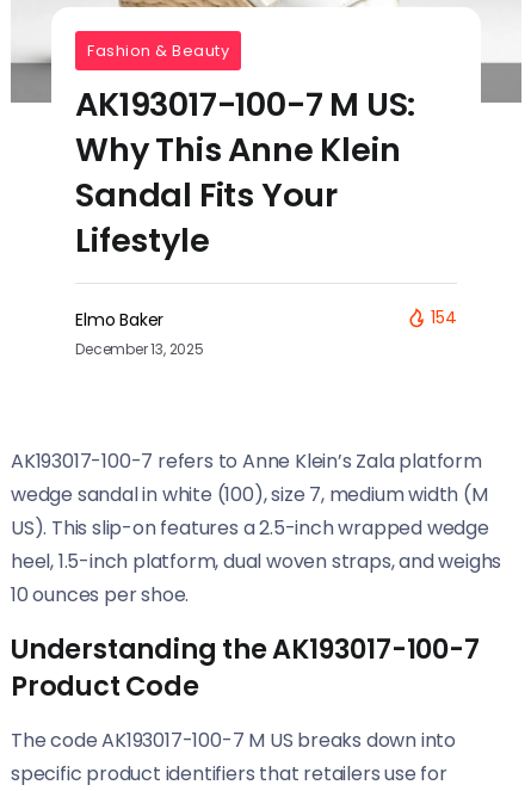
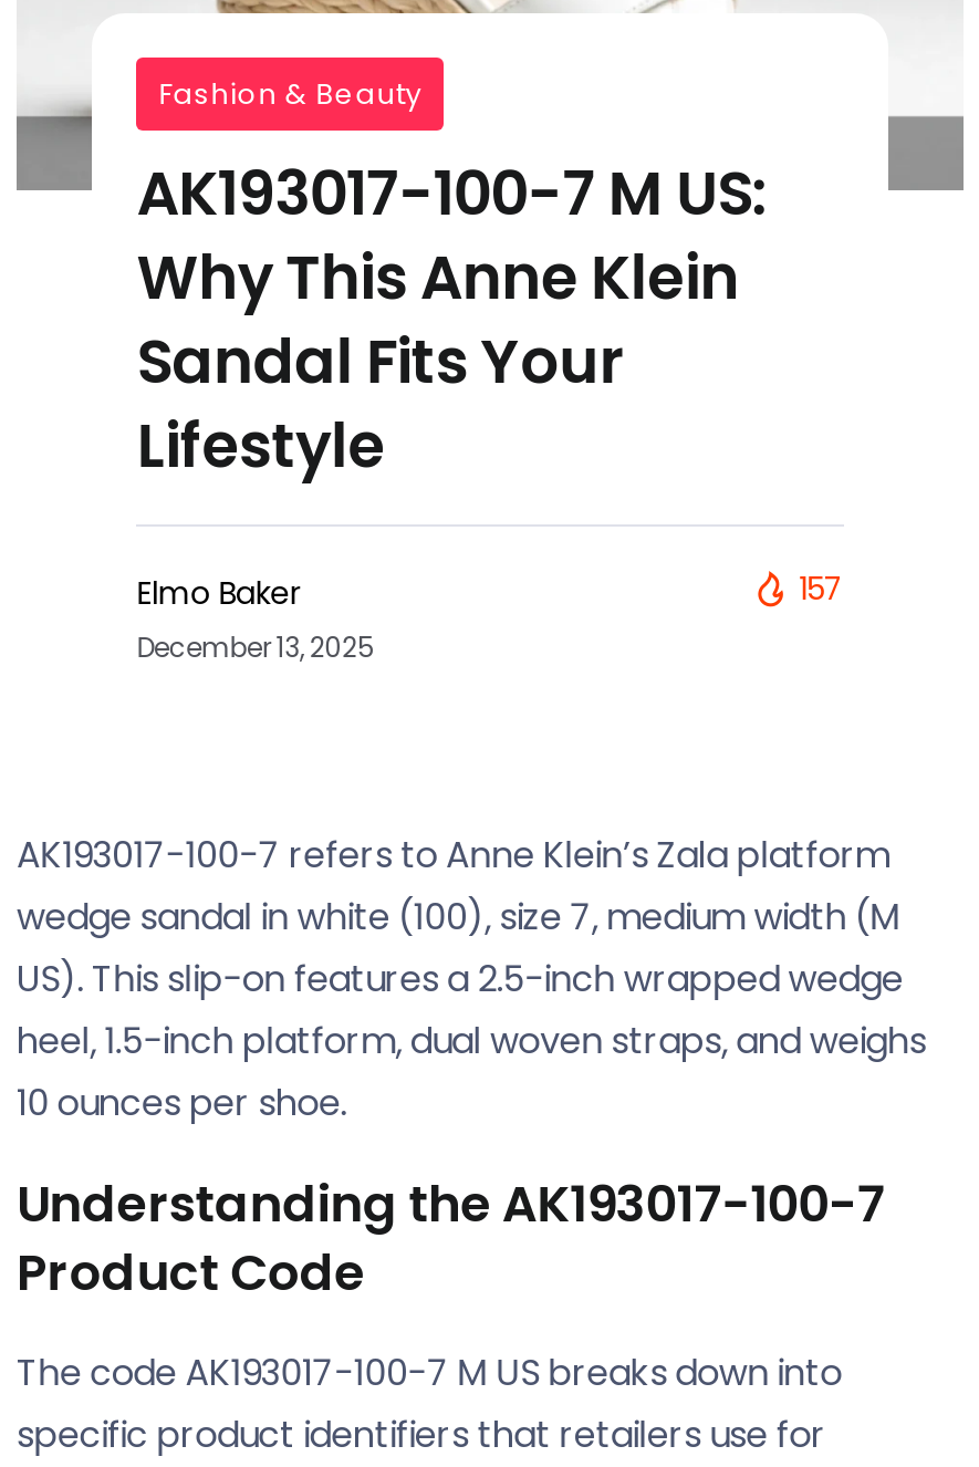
- 154
+ 157
